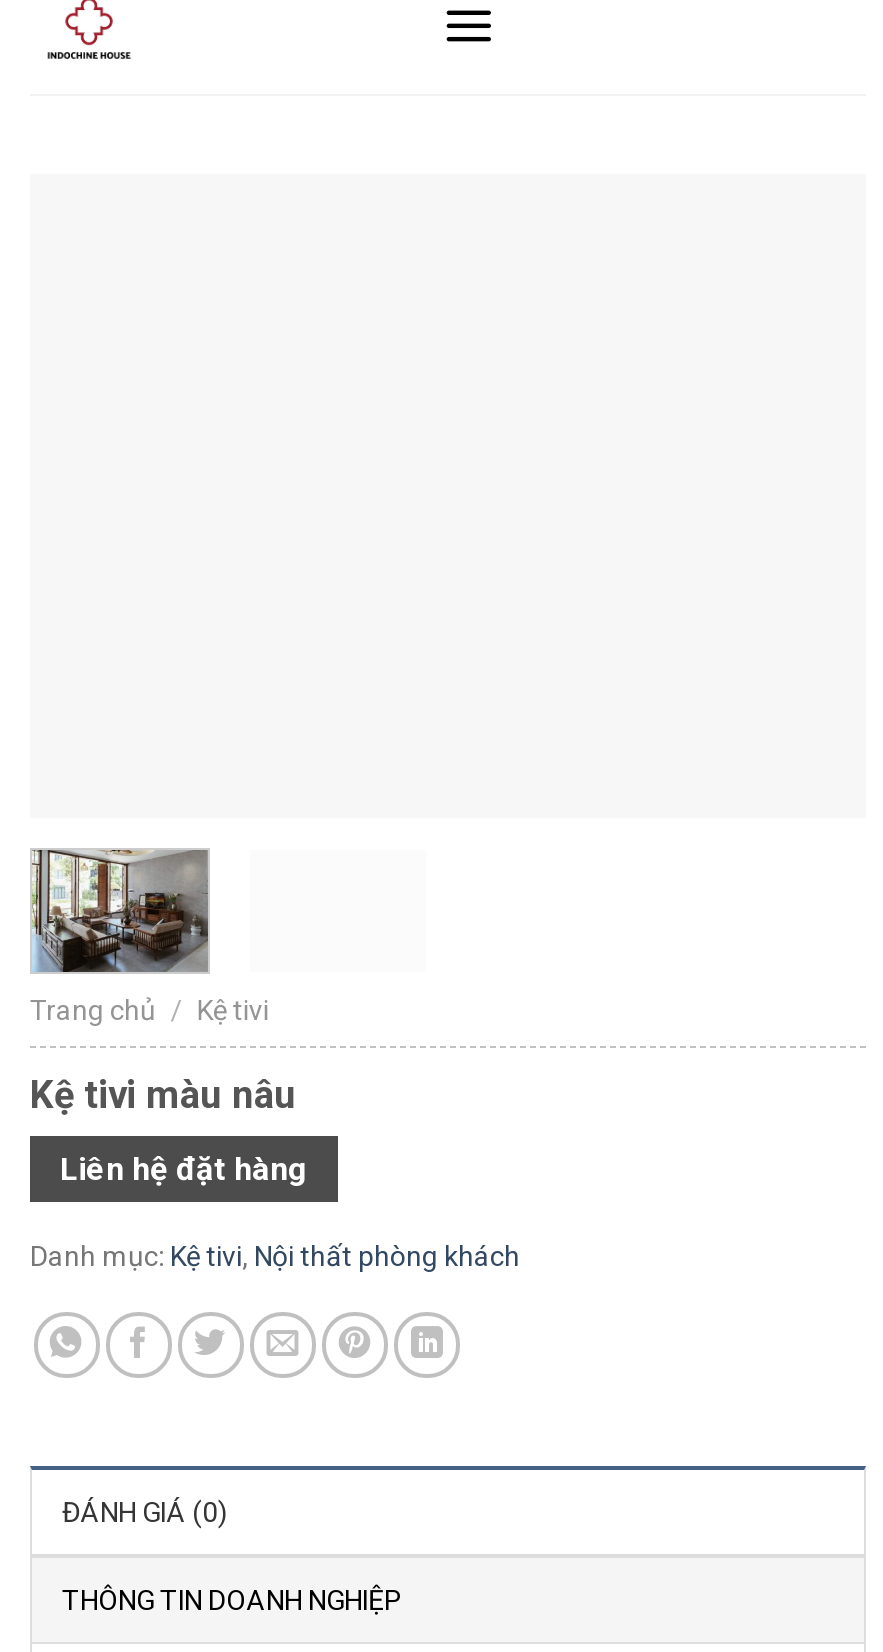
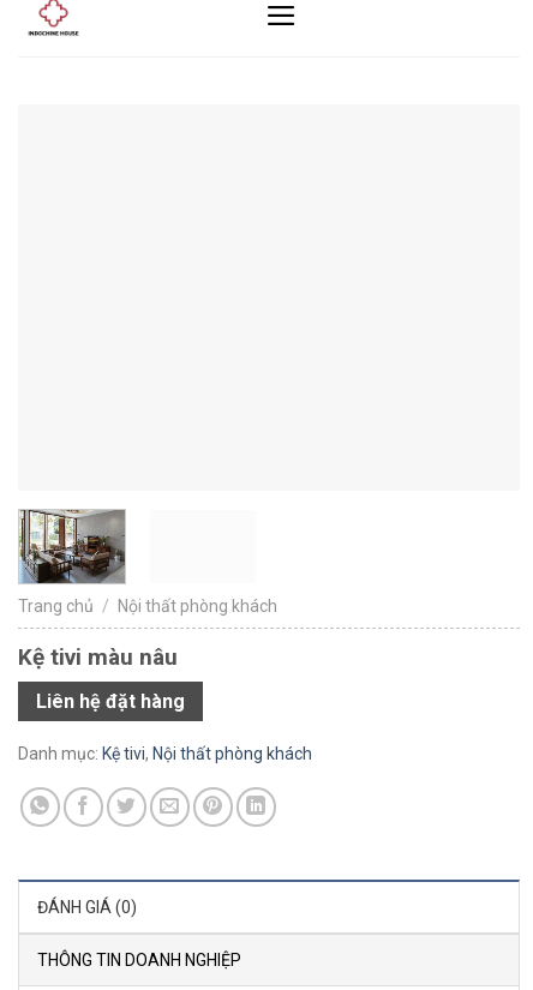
- Trang chủ / Kệ tivi
+ Trang chủ / Nội thất phòng khách
